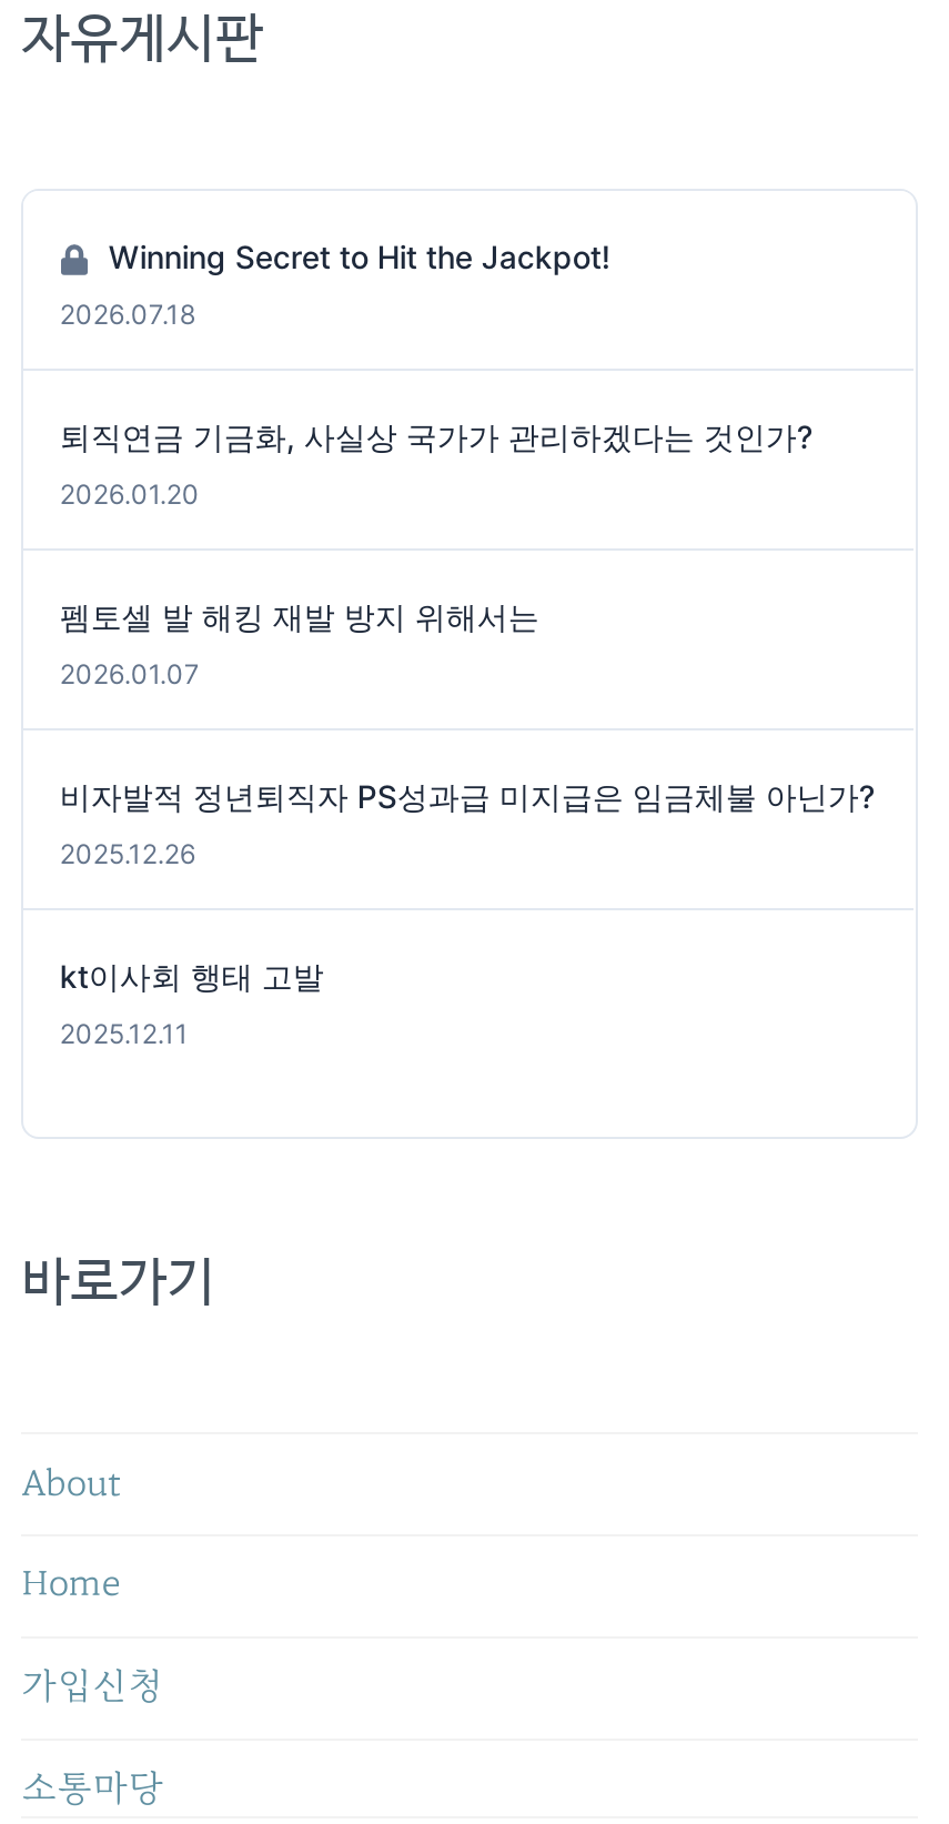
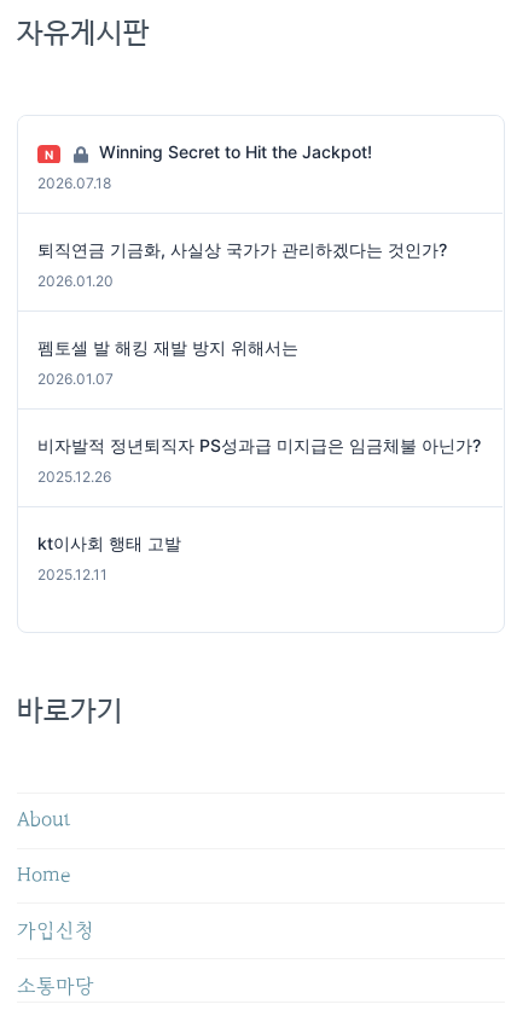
+ N
